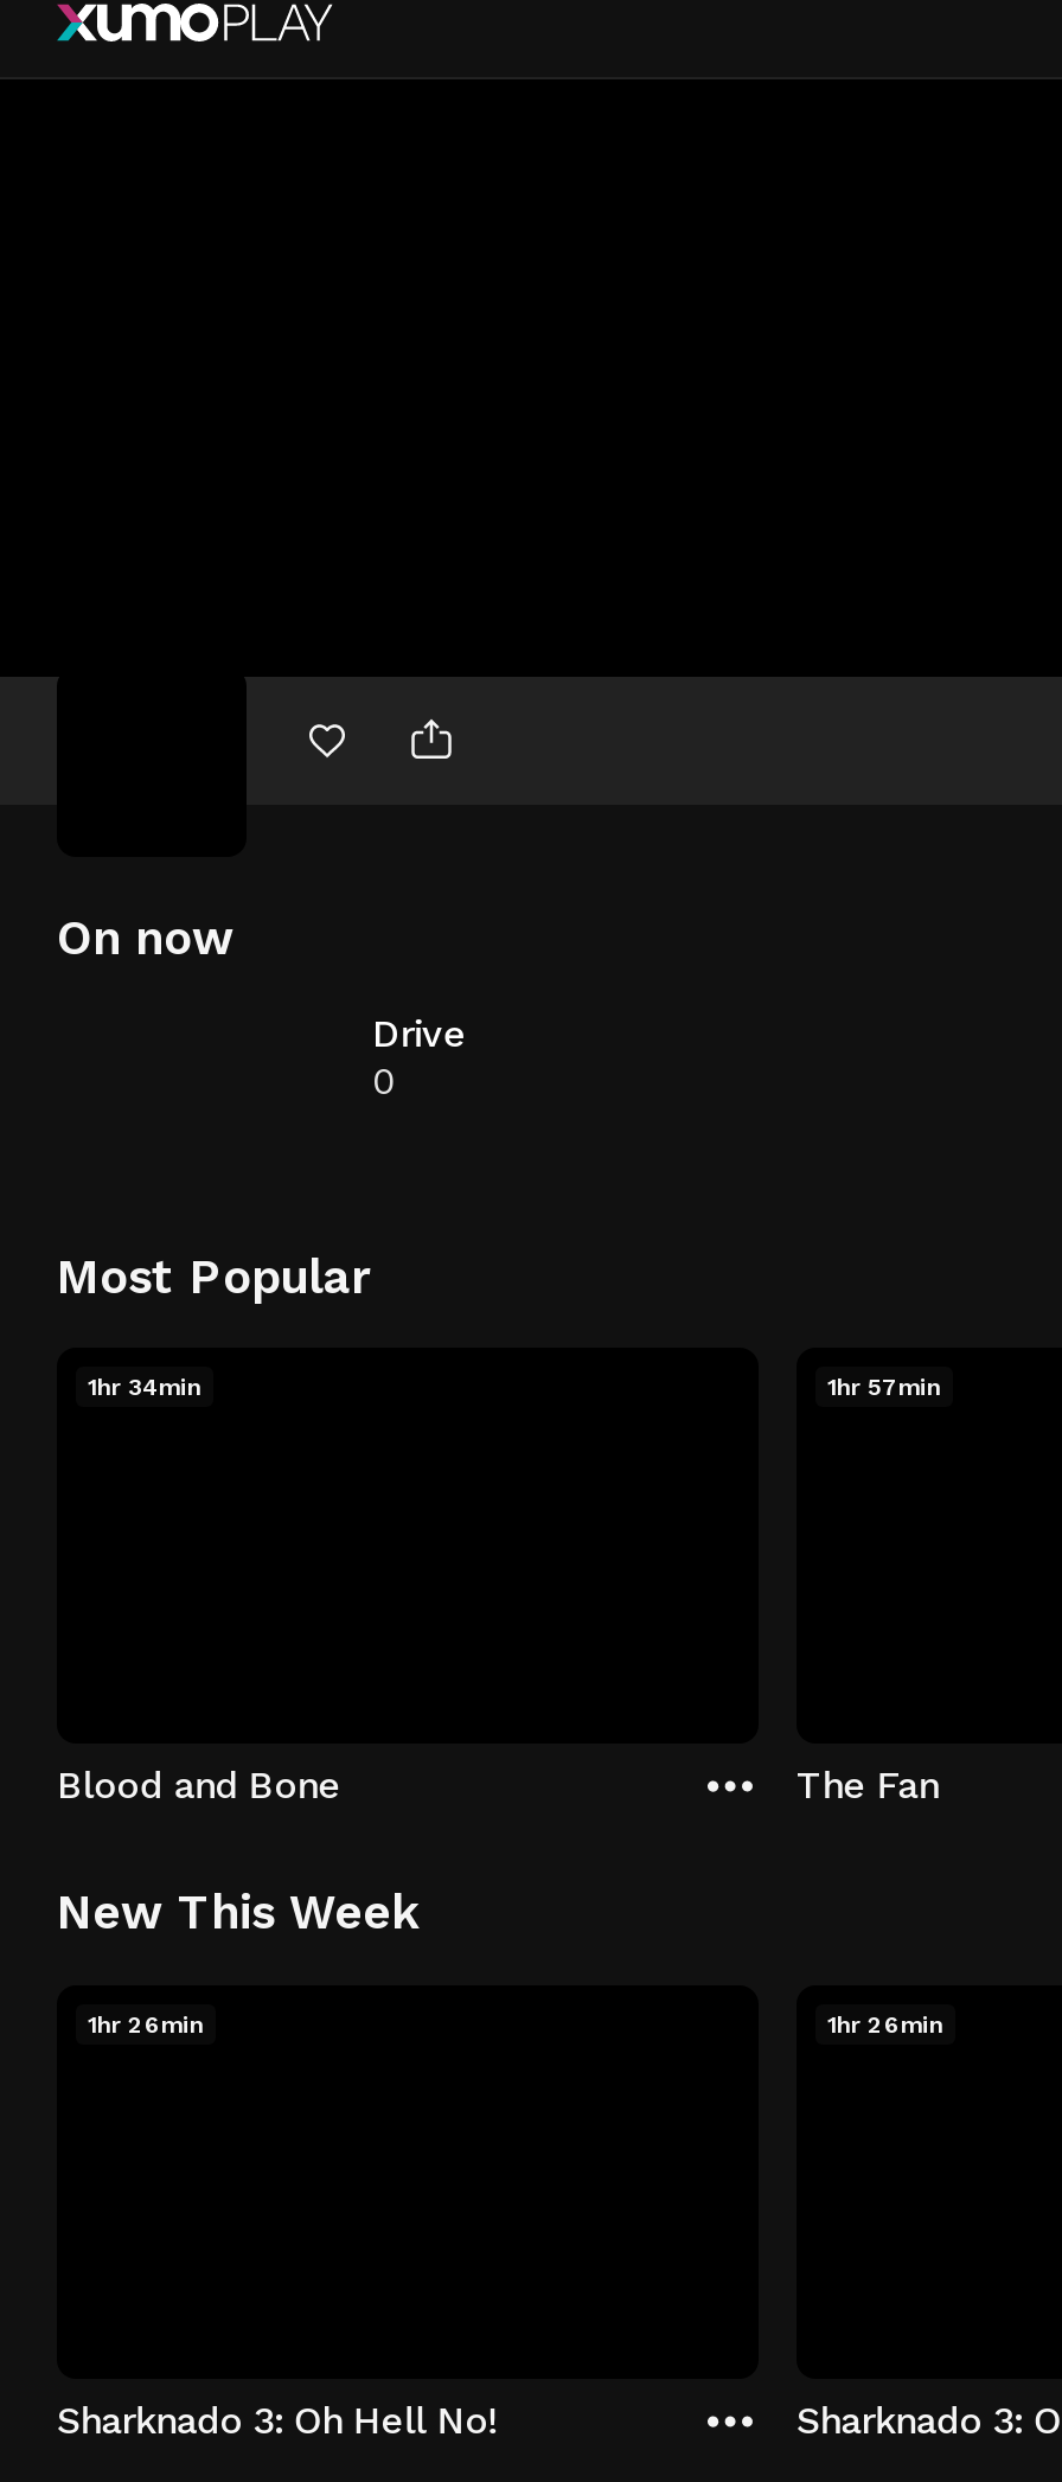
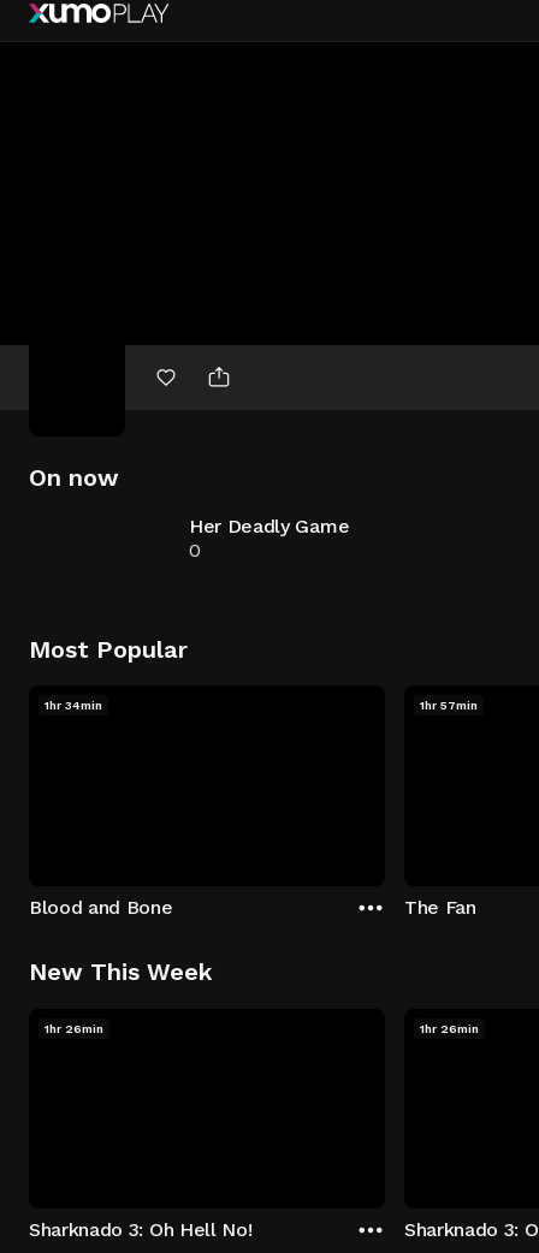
- Drive
+ Her Deadly Game
